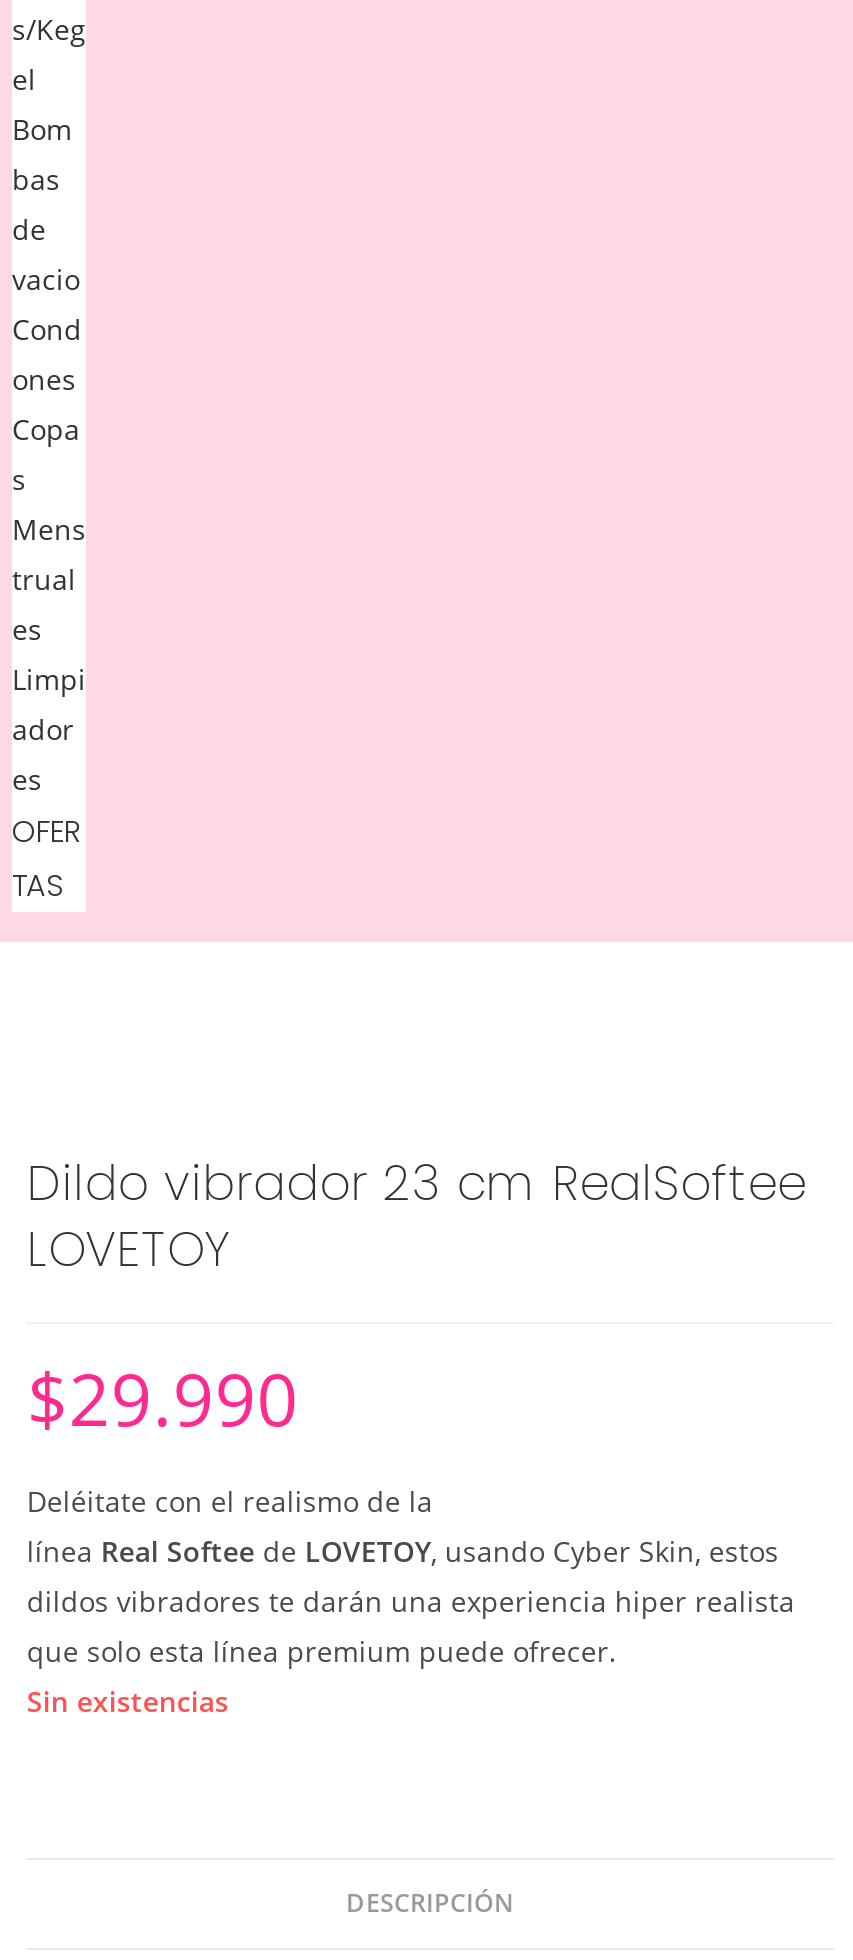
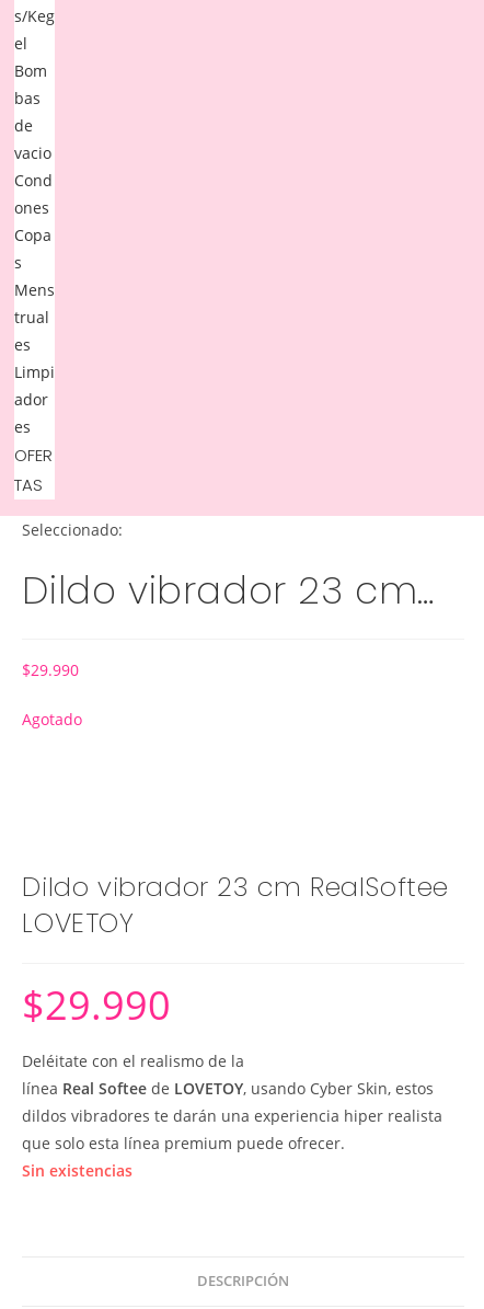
+ Seleccionado:
+ Dildo vibrador 23 cm…
+ $29.990
+ Agotado
